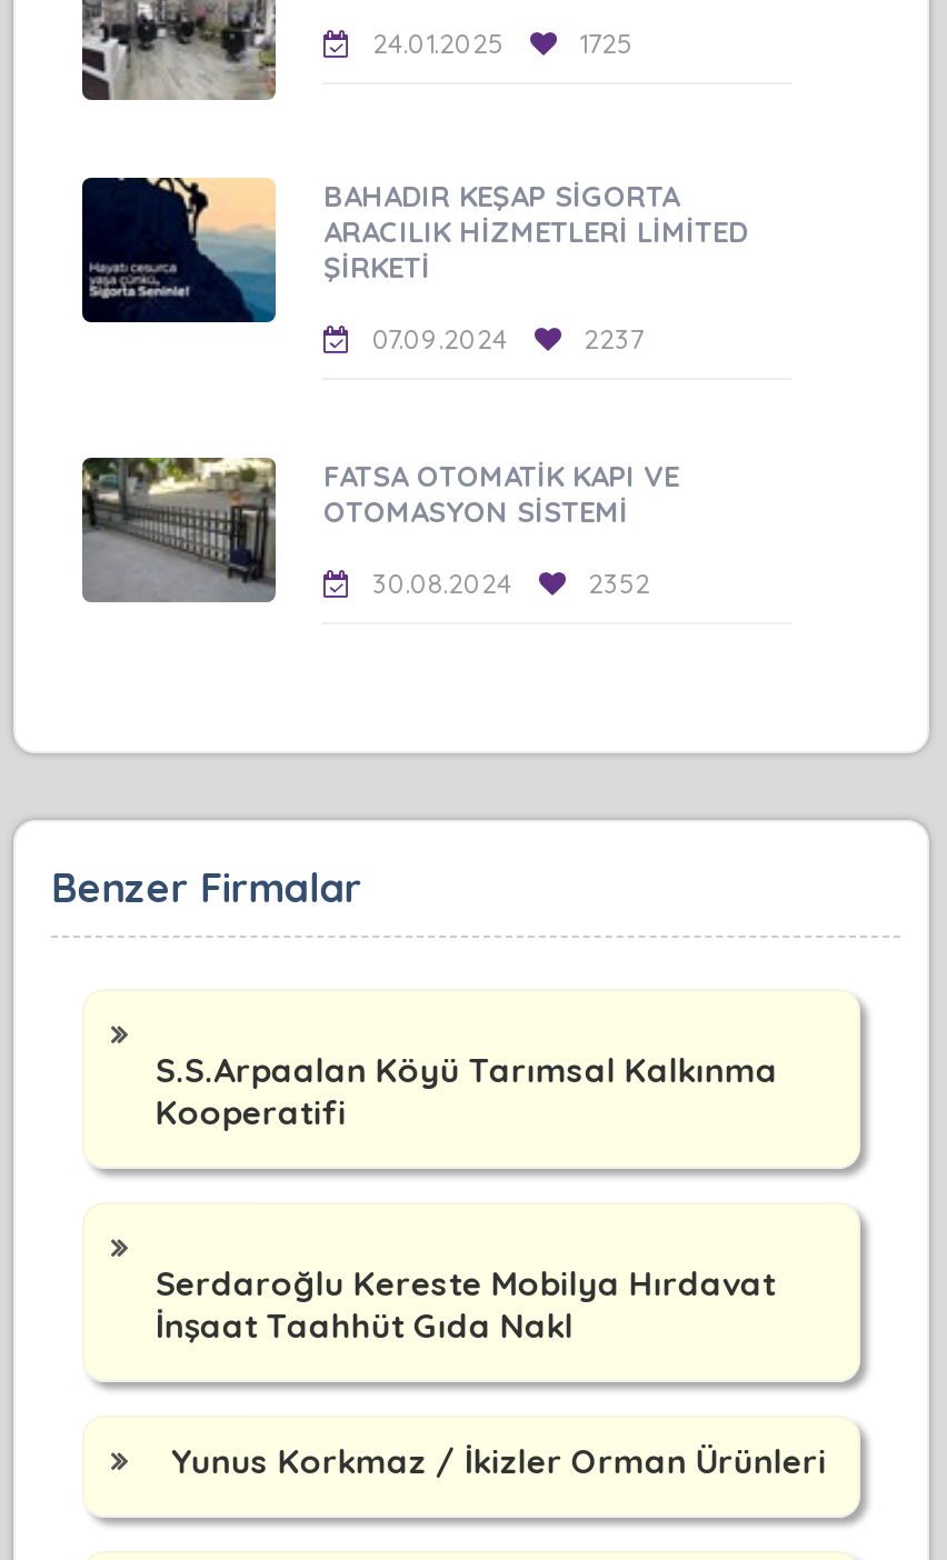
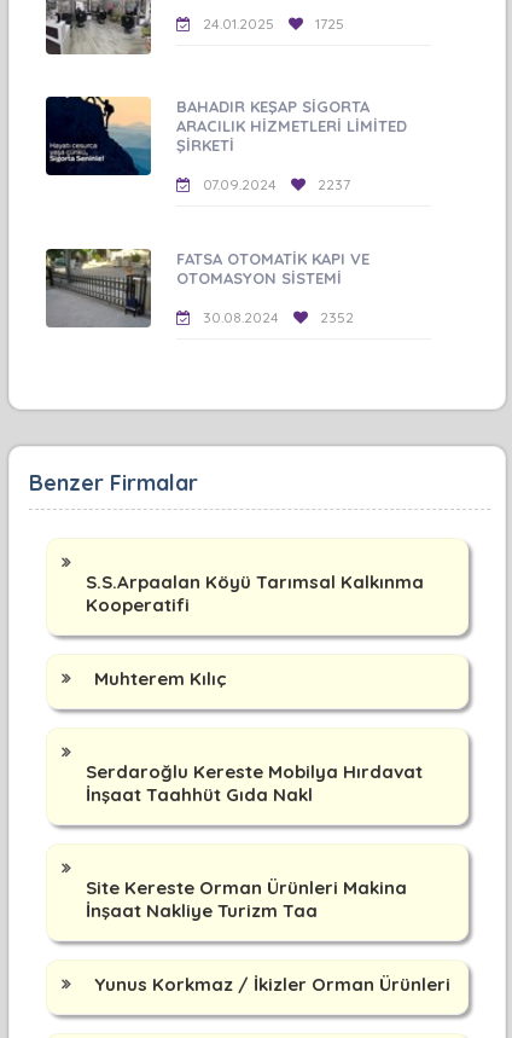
+ Muhterem Kılıç

+ Site Kereste Orman Ürünleri Makina
+ İnşaat Nakliye Turizm Taa
